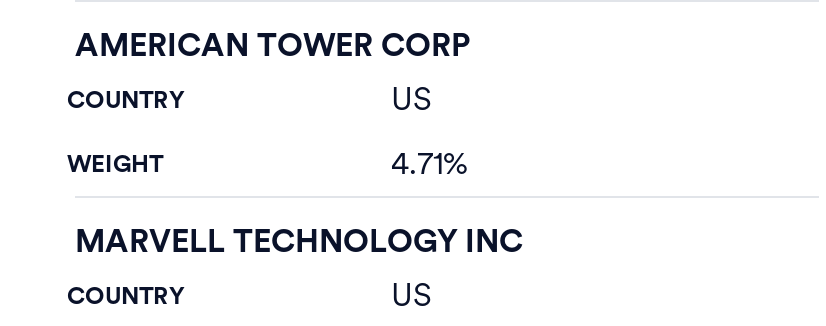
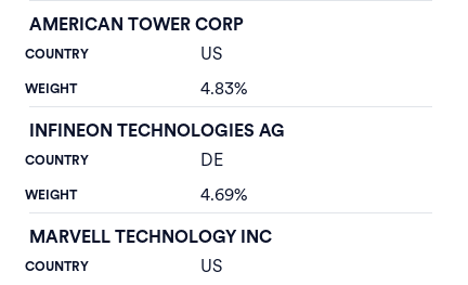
- 4.71%
+ 4.83%
+ INFINEON TECHNOLOGIES AG
+ DE
+ 4.69%
